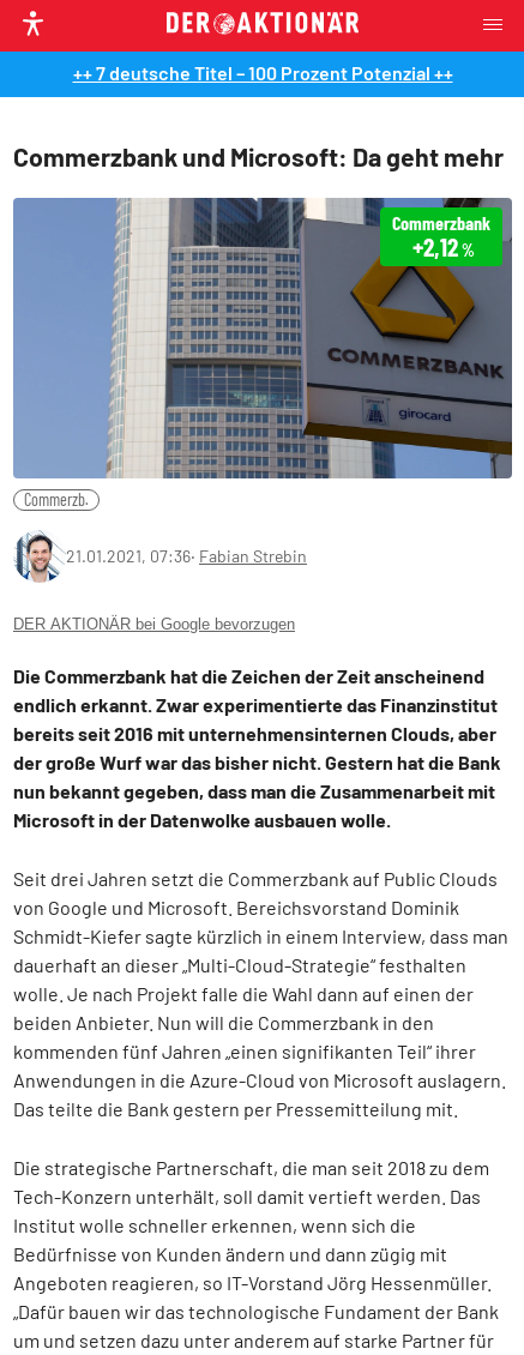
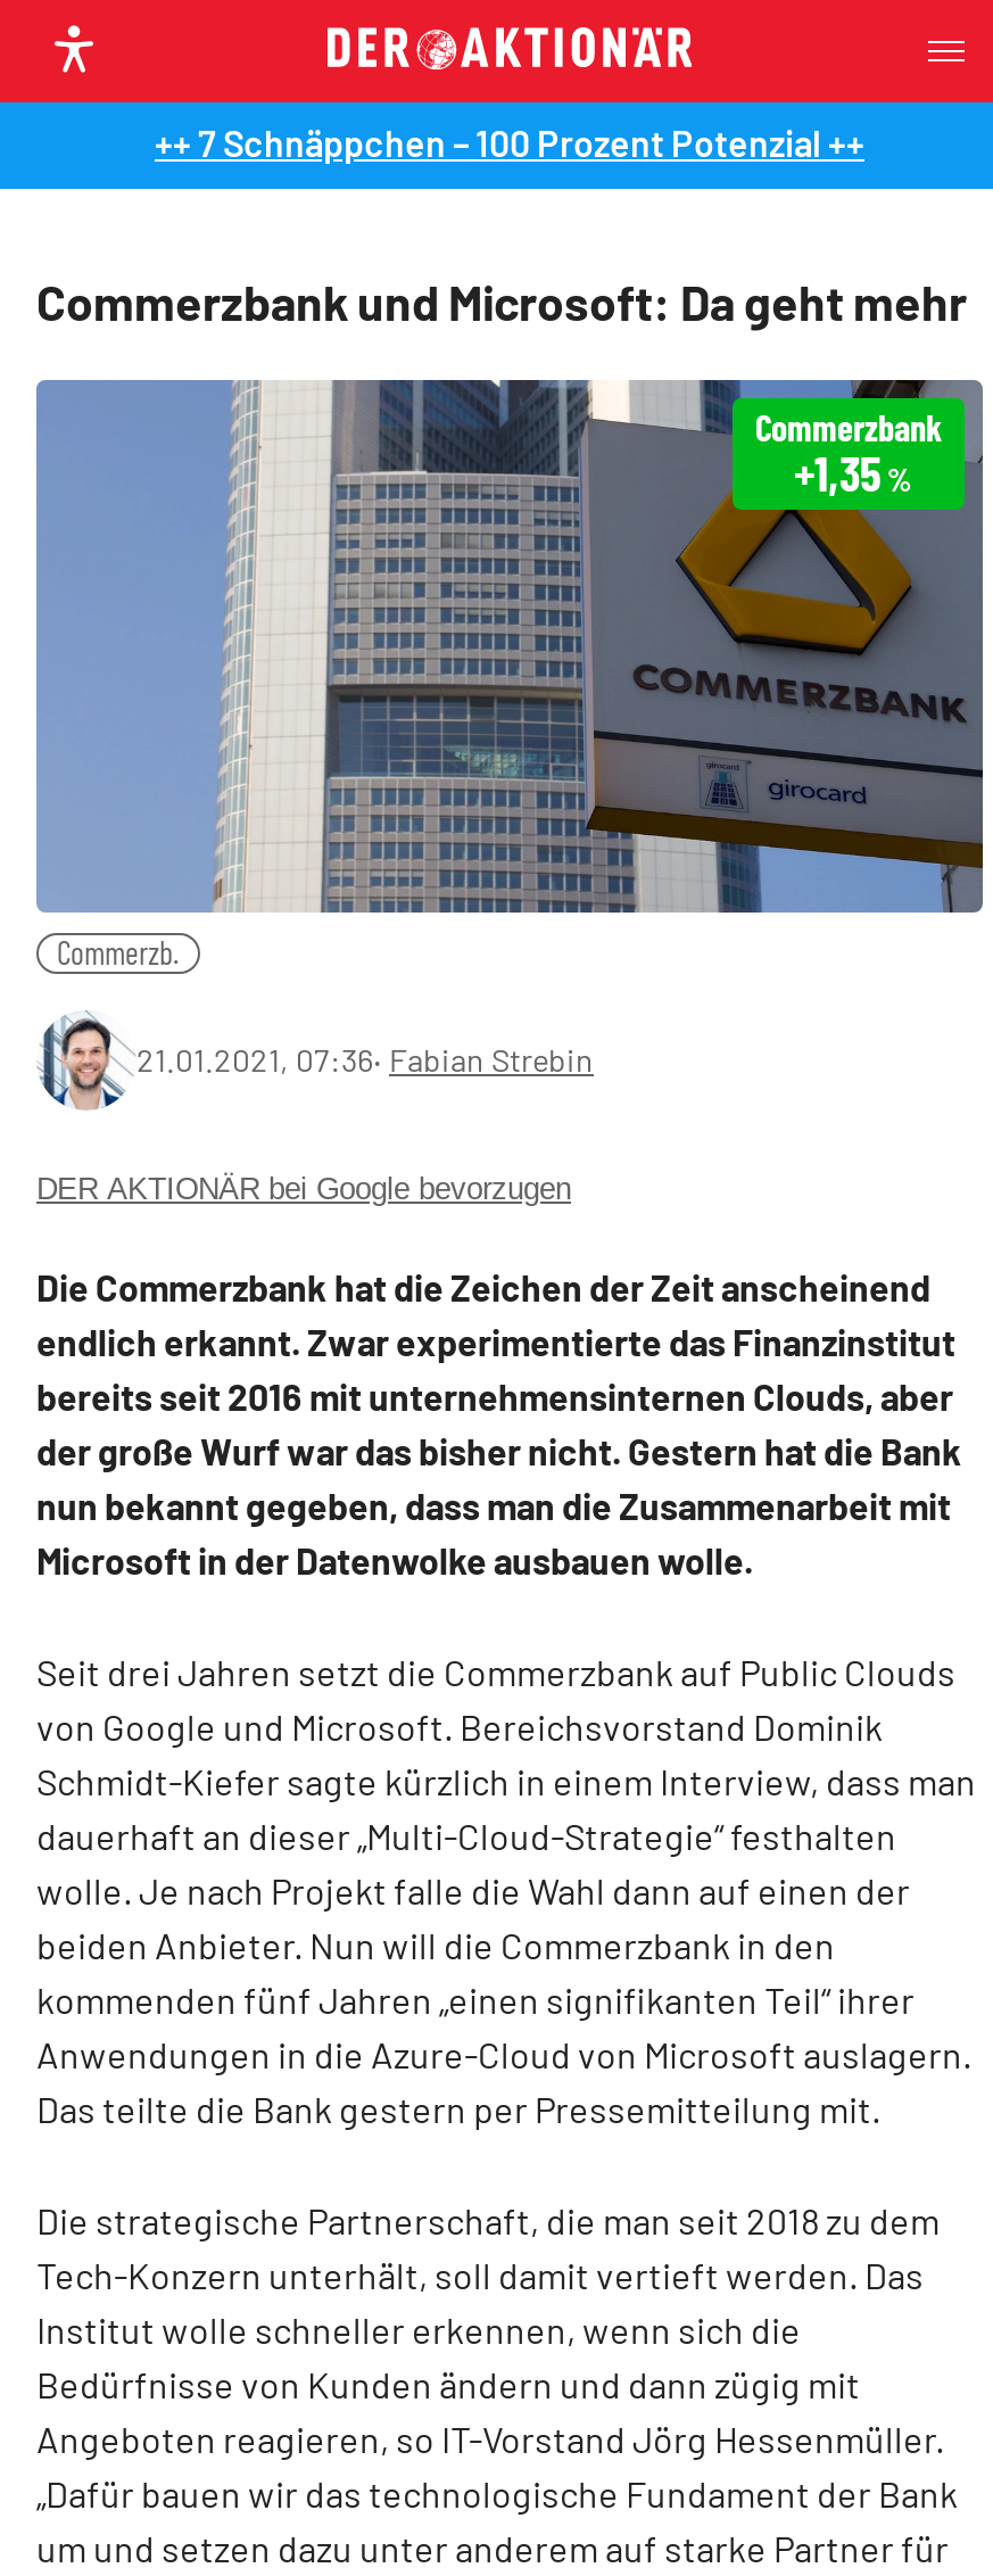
- ++ 7 deutsche Titel – 100 Prozent Potenzial ++
+ ++ 7 Schnäppchen – 100 Prozent Potenzial ++

- +2,12 %
+ +1,35 %
